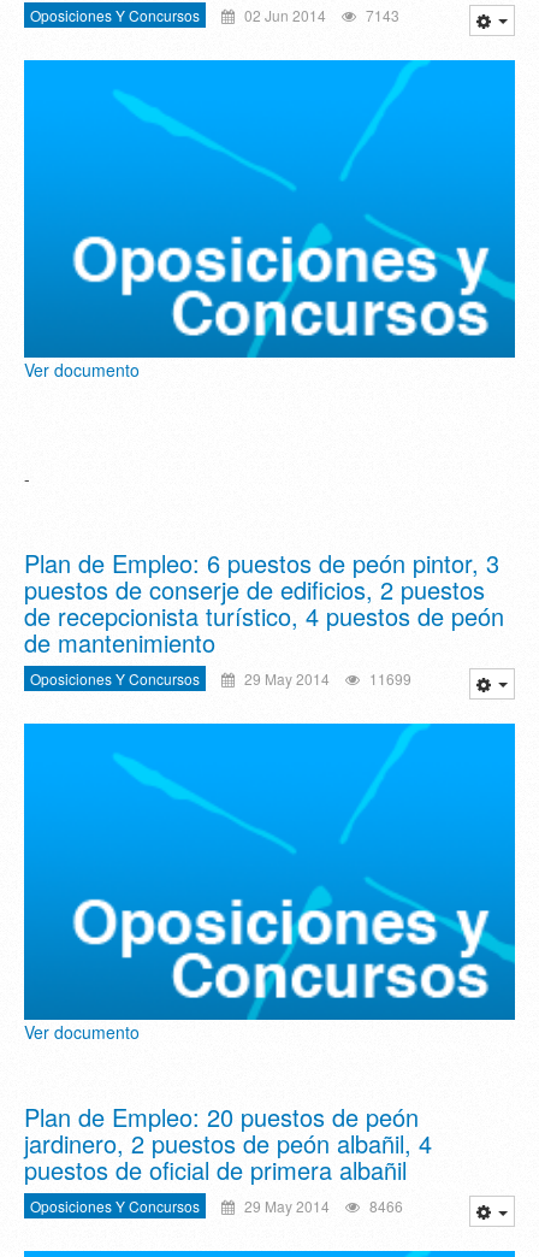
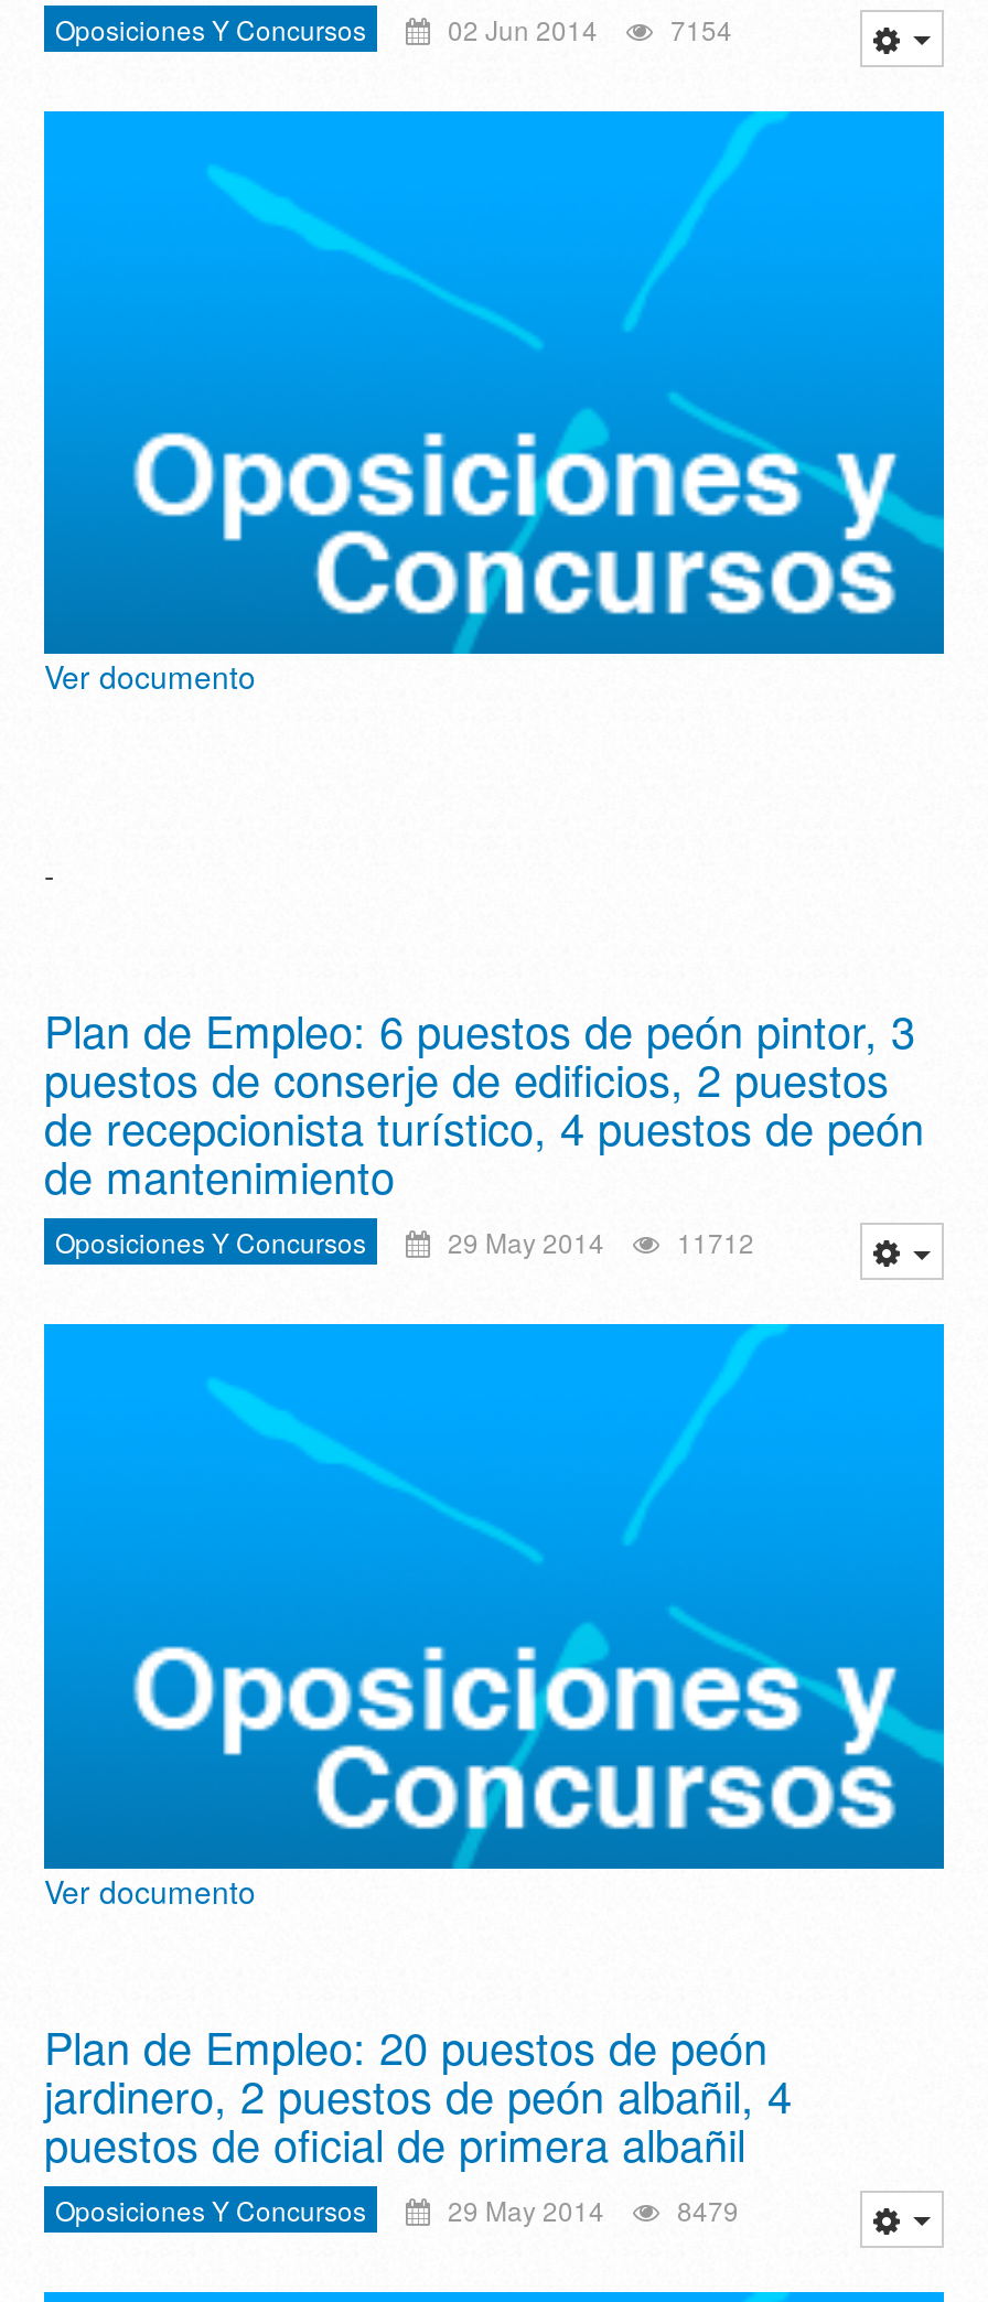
- Oposiciones Y Concursos 02 Jun 2014 7143
+ Oposiciones Y Concursos 02 Jun 2014 7154

- Oposiciones Y Concursos 29 May 2014 11699
+ Oposiciones Y Concursos 29 May 2014 11712

- Oposiciones Y Concursos 29 May 2014 8466
+ Oposiciones Y Concursos 29 May 2014 8479
